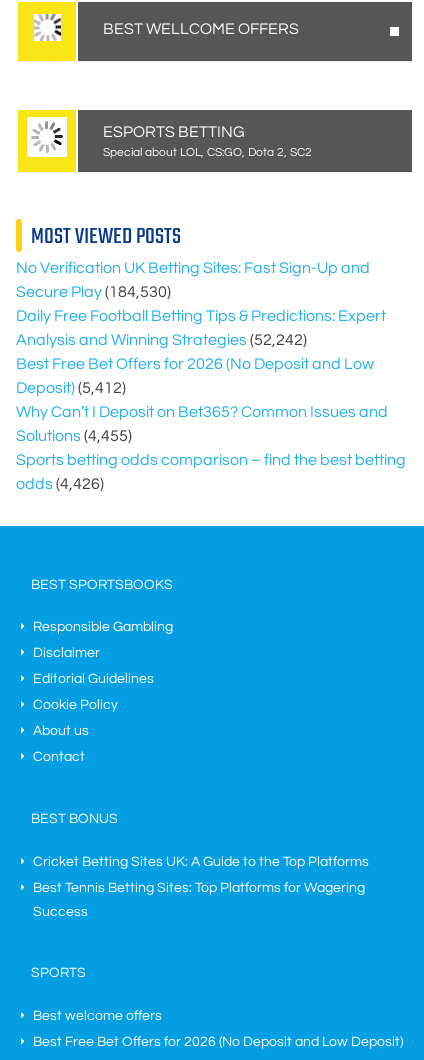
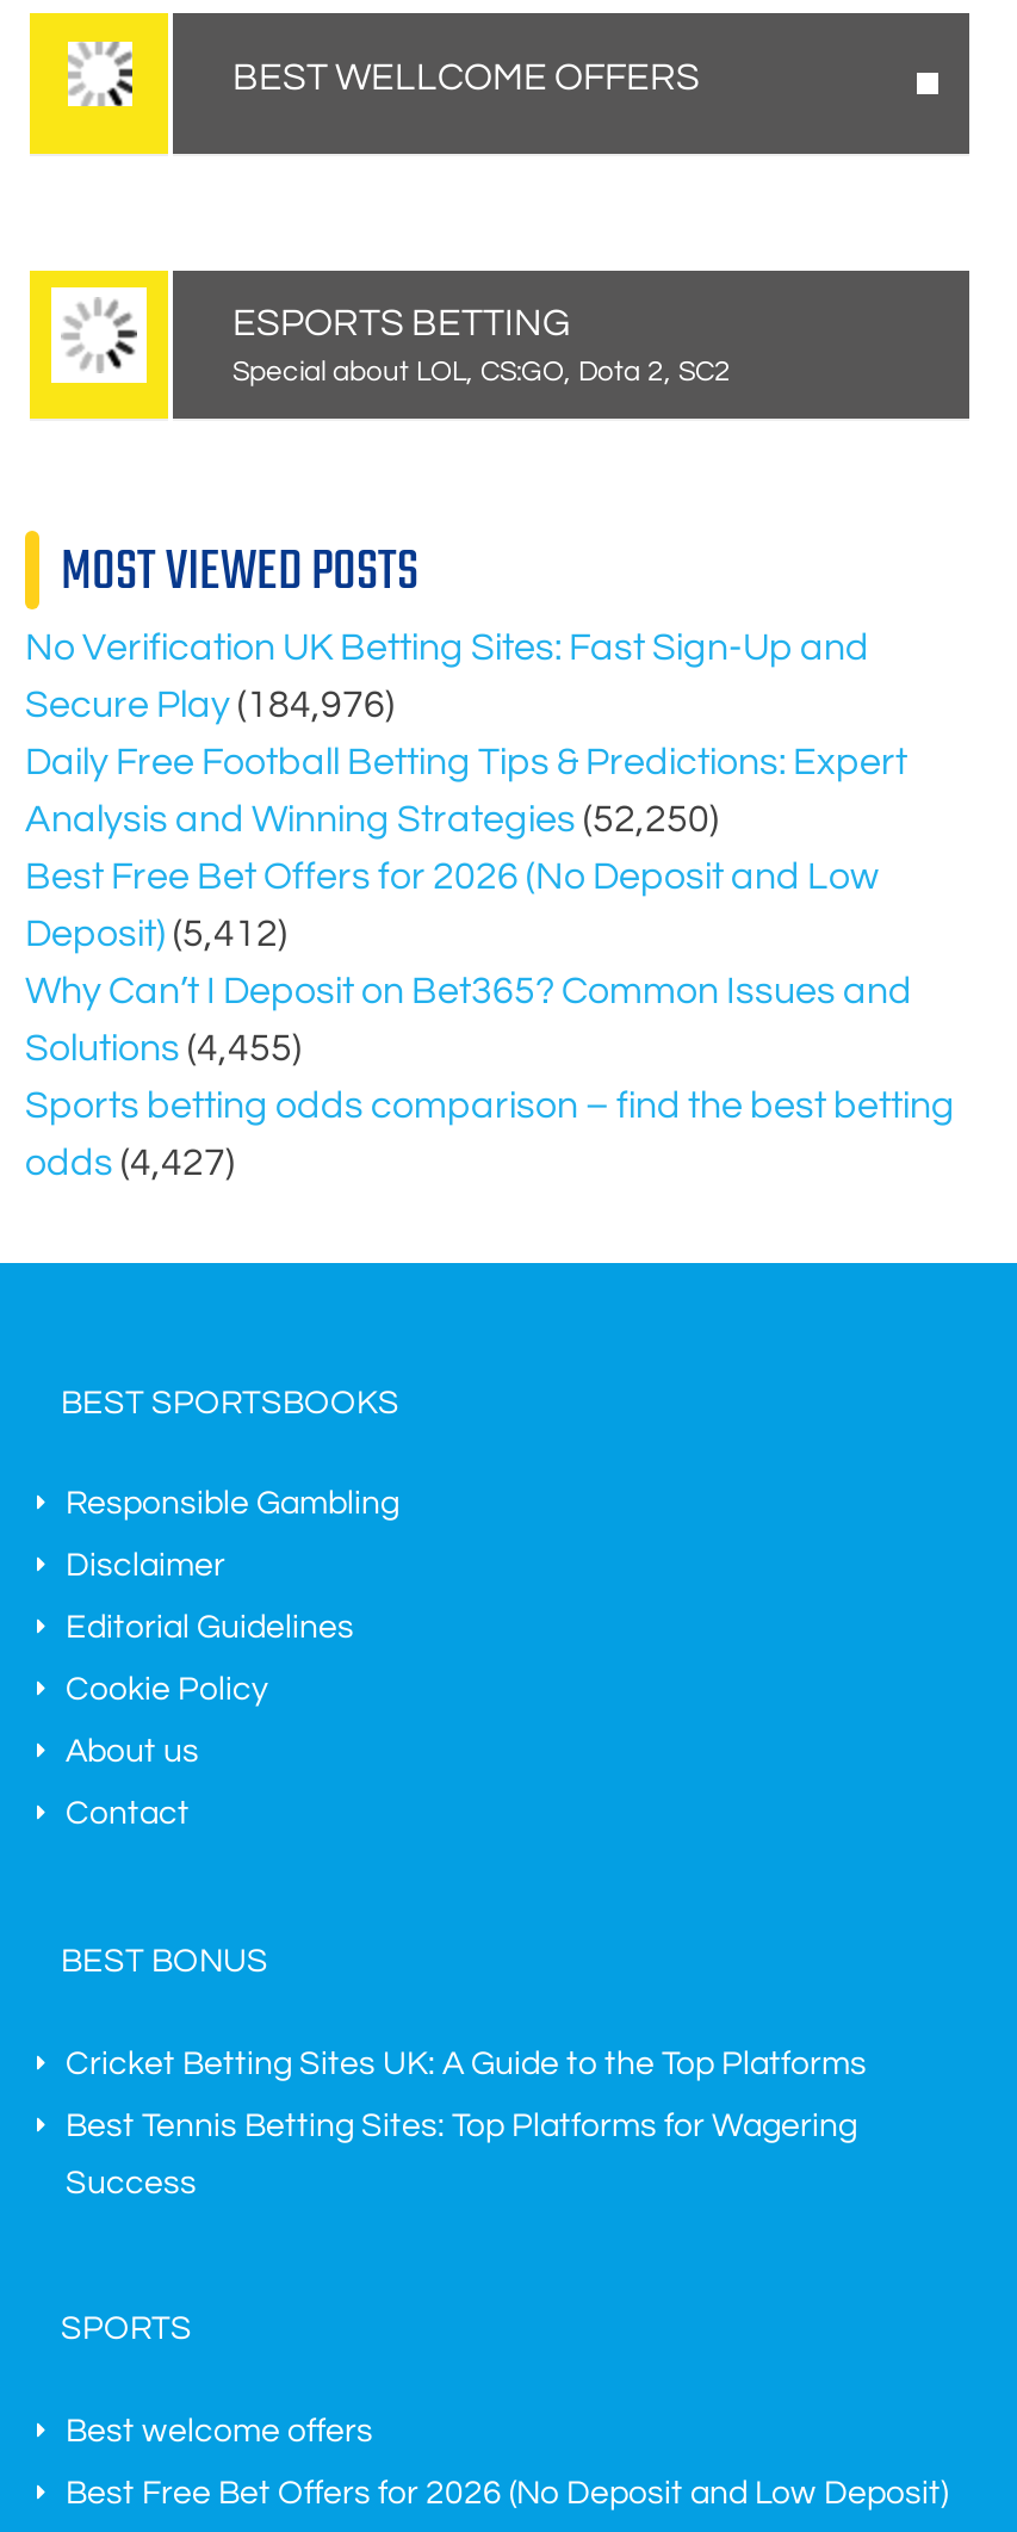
- Secure Play (184,530)
+ Secure Play (184,976)

- Analysis and Winning Strategies (52,242)
+ Analysis and Winning Strategies (52,250)

- odds (4,426)
+ odds (4,427)
